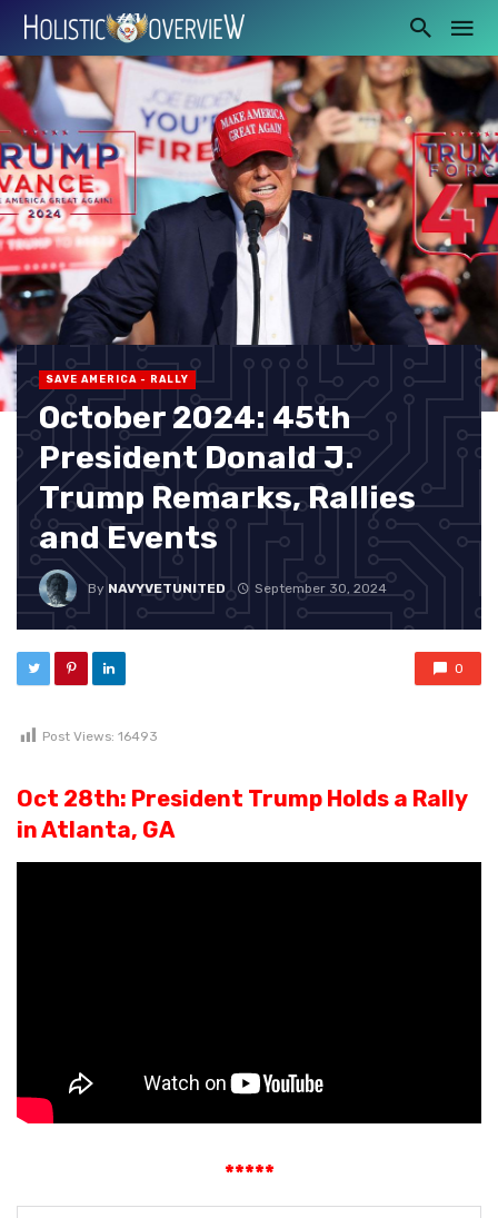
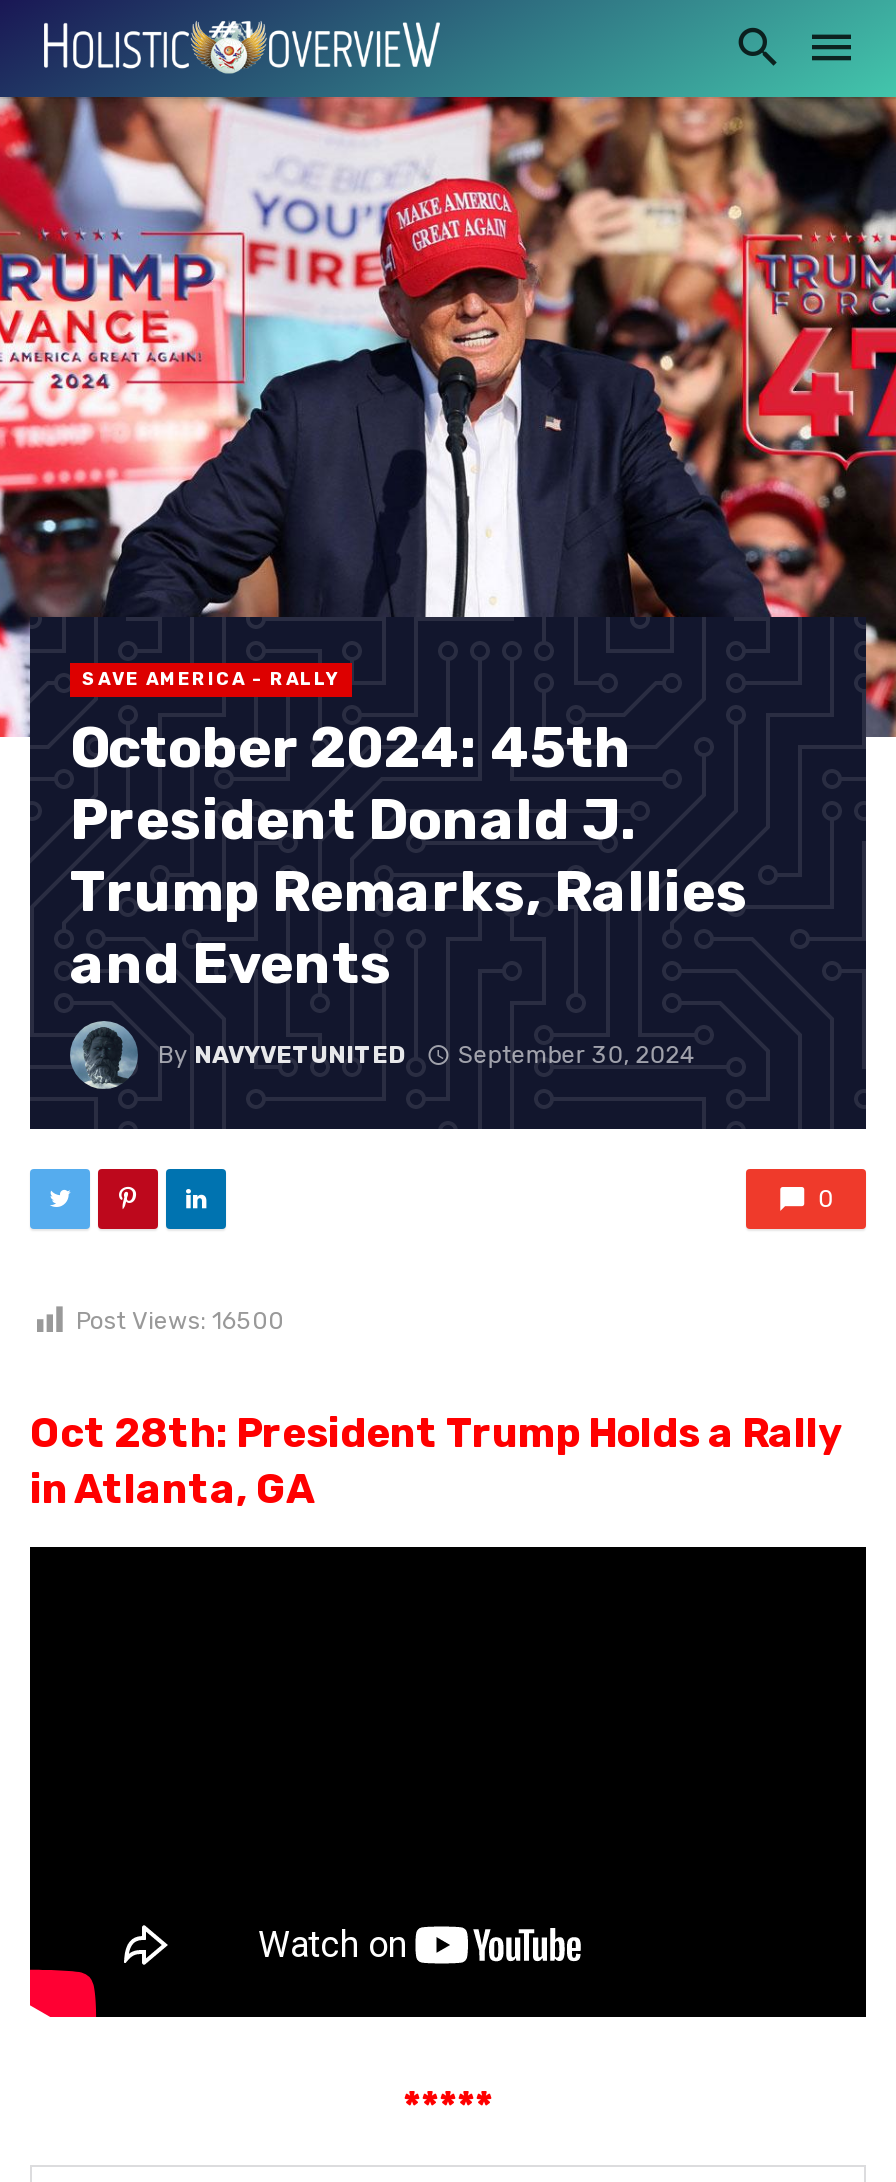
- Post Views: 16493
+ Post Views: 16500
